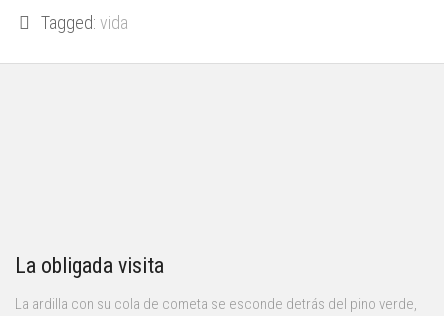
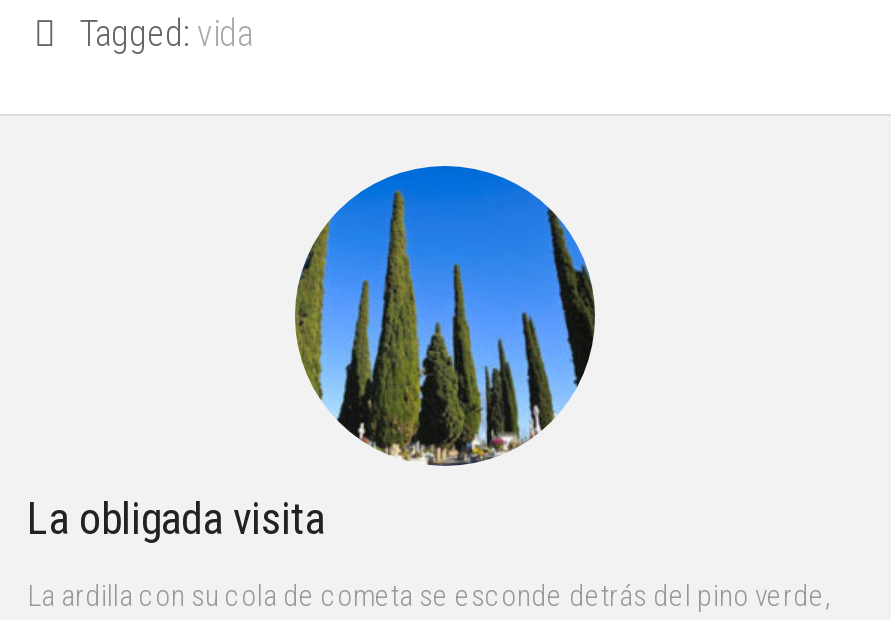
+ [image]
